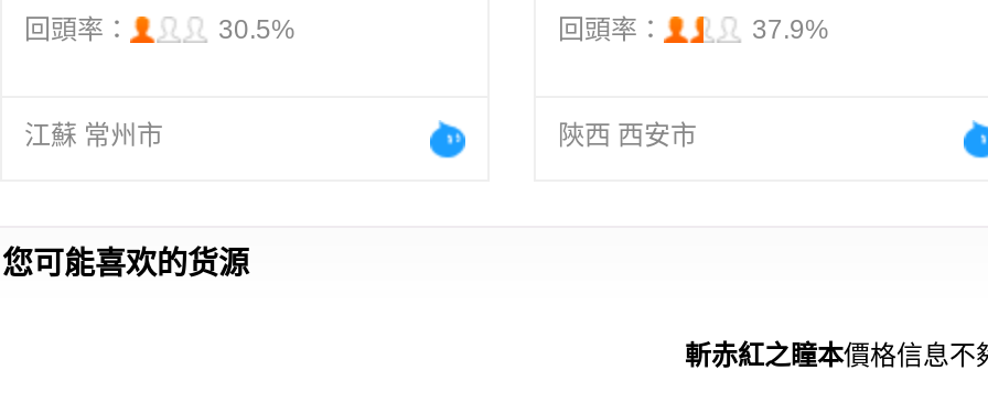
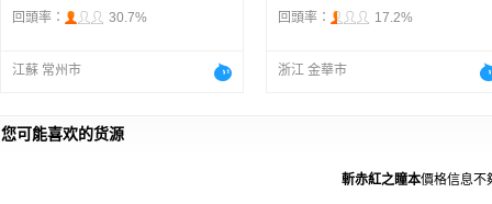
- 30.5%
+ 30.7%

- 37.9%
+ 17.2%

- 陝西 西安市
+ 浙江 金華市
